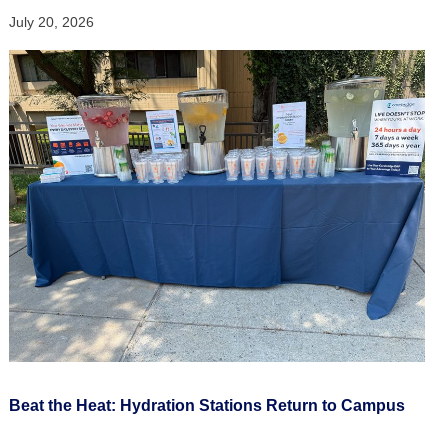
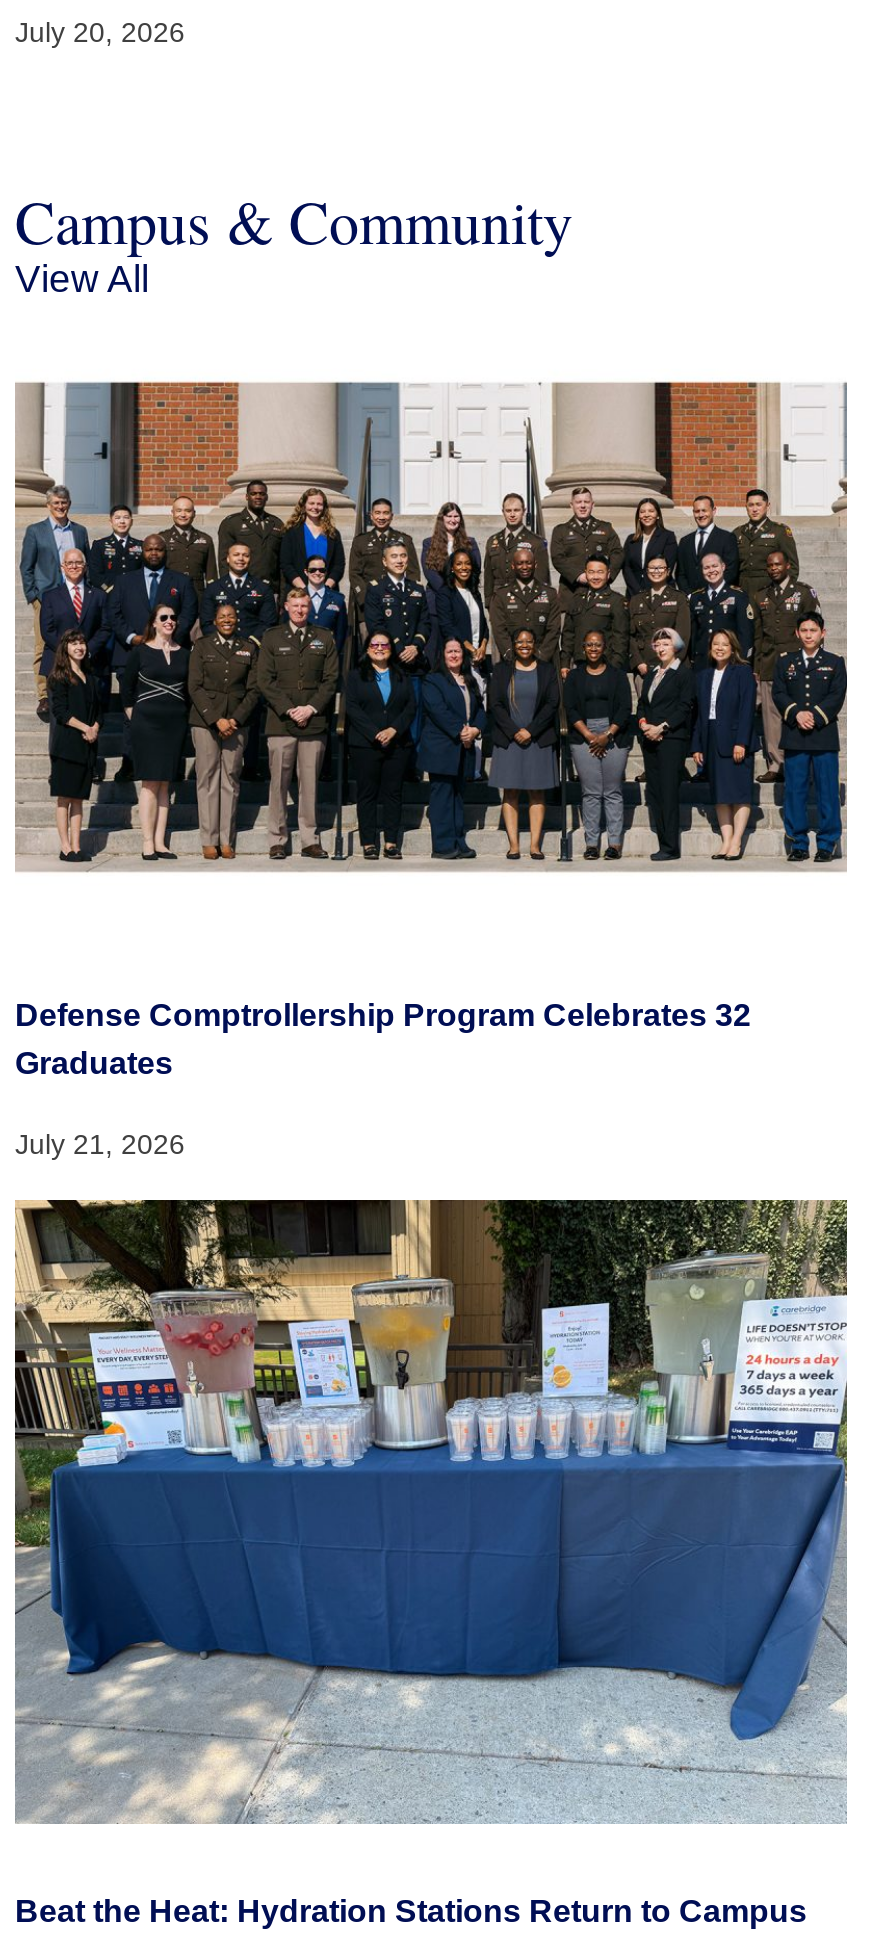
+ [image]

+ Campus & Community
+ View All

+ Defense Comptrollership Program Celebrates 32
+ Graduates
+ July 21, 2026
